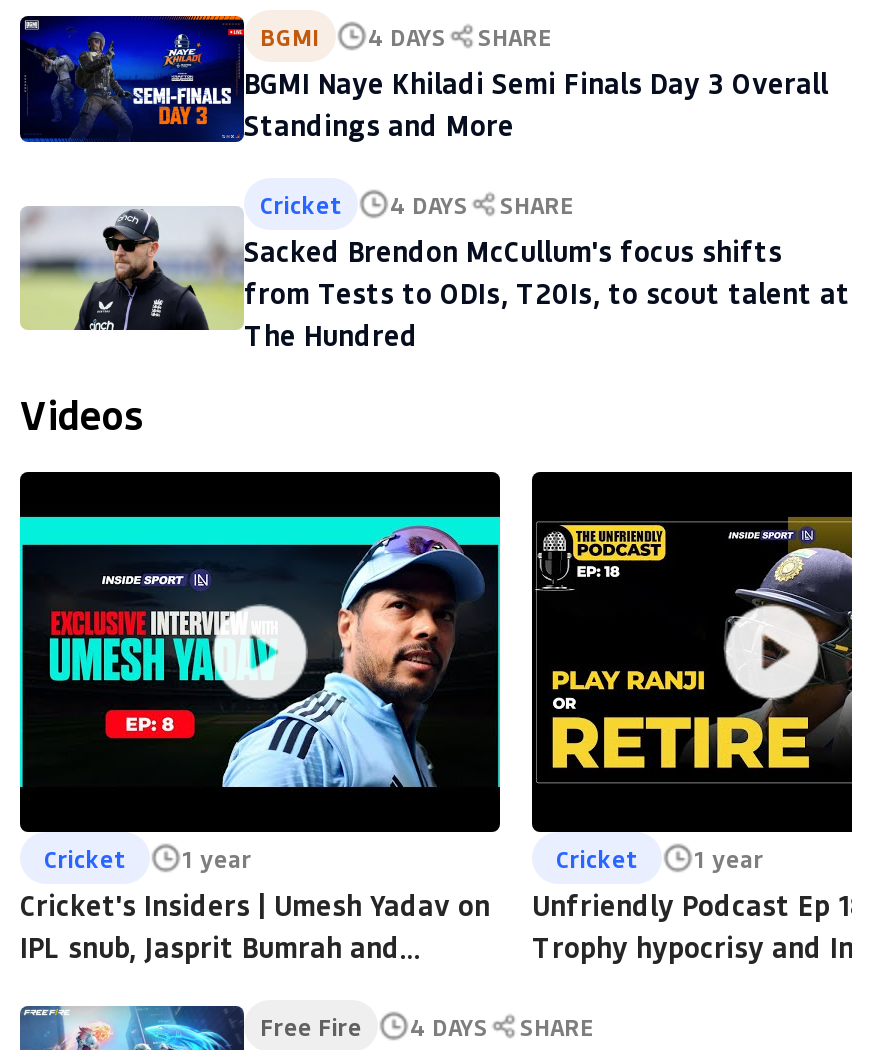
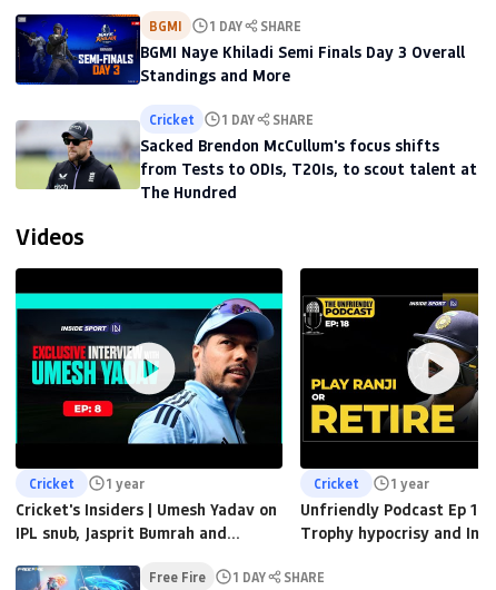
- BGMI 4 DAYS SHARE
+ BGMI 1 DAY SHARE

- Cricket 4 DAYS SHARE
+ Cricket 1 DAY SHARE

- Free Fire 4 DAYS SHARE
+ Free Fire 1 DAY SHARE
